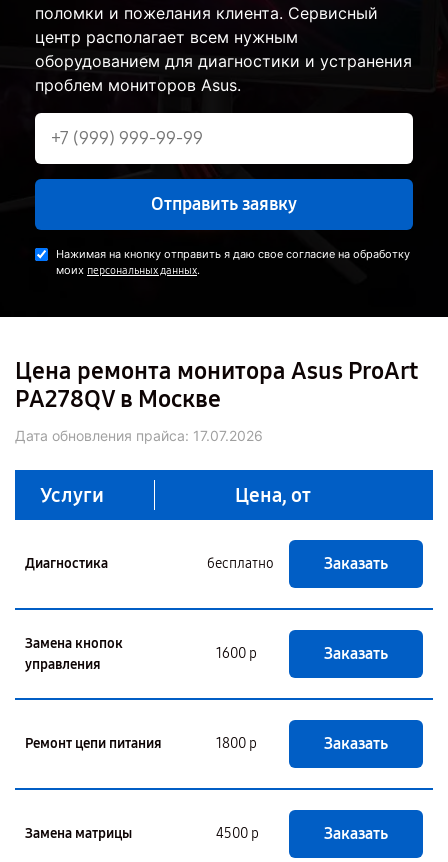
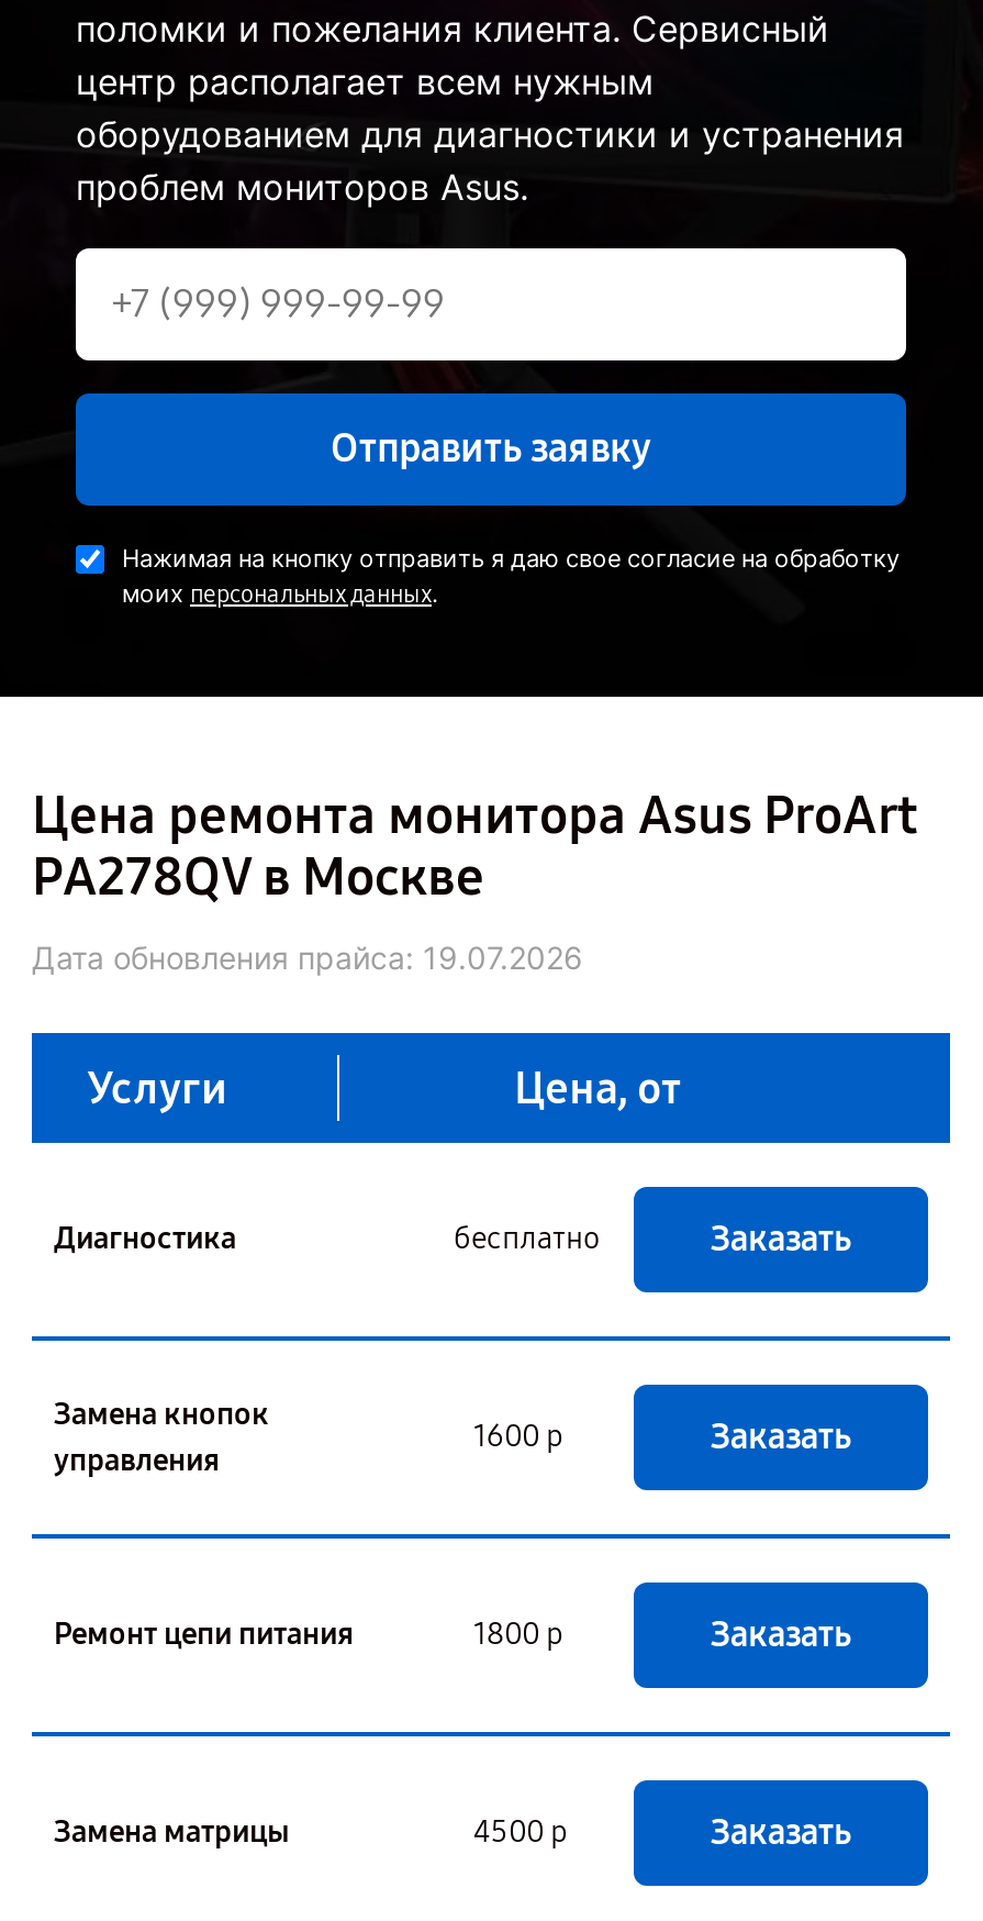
- Дата обновления прайса: 17.07.2026
+ Дата обновления прайса: 19.07.2026
